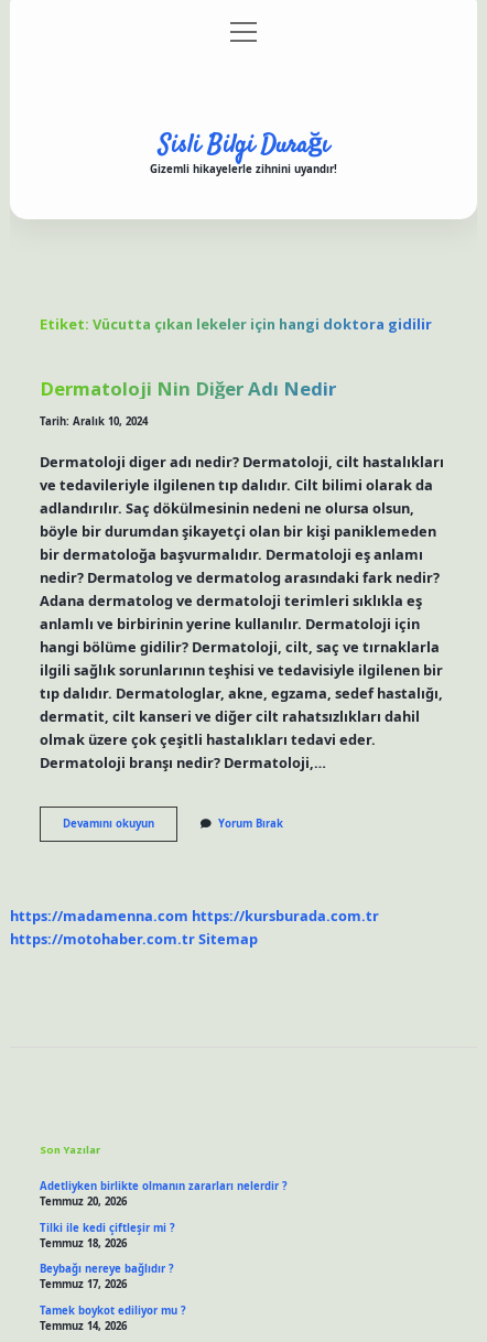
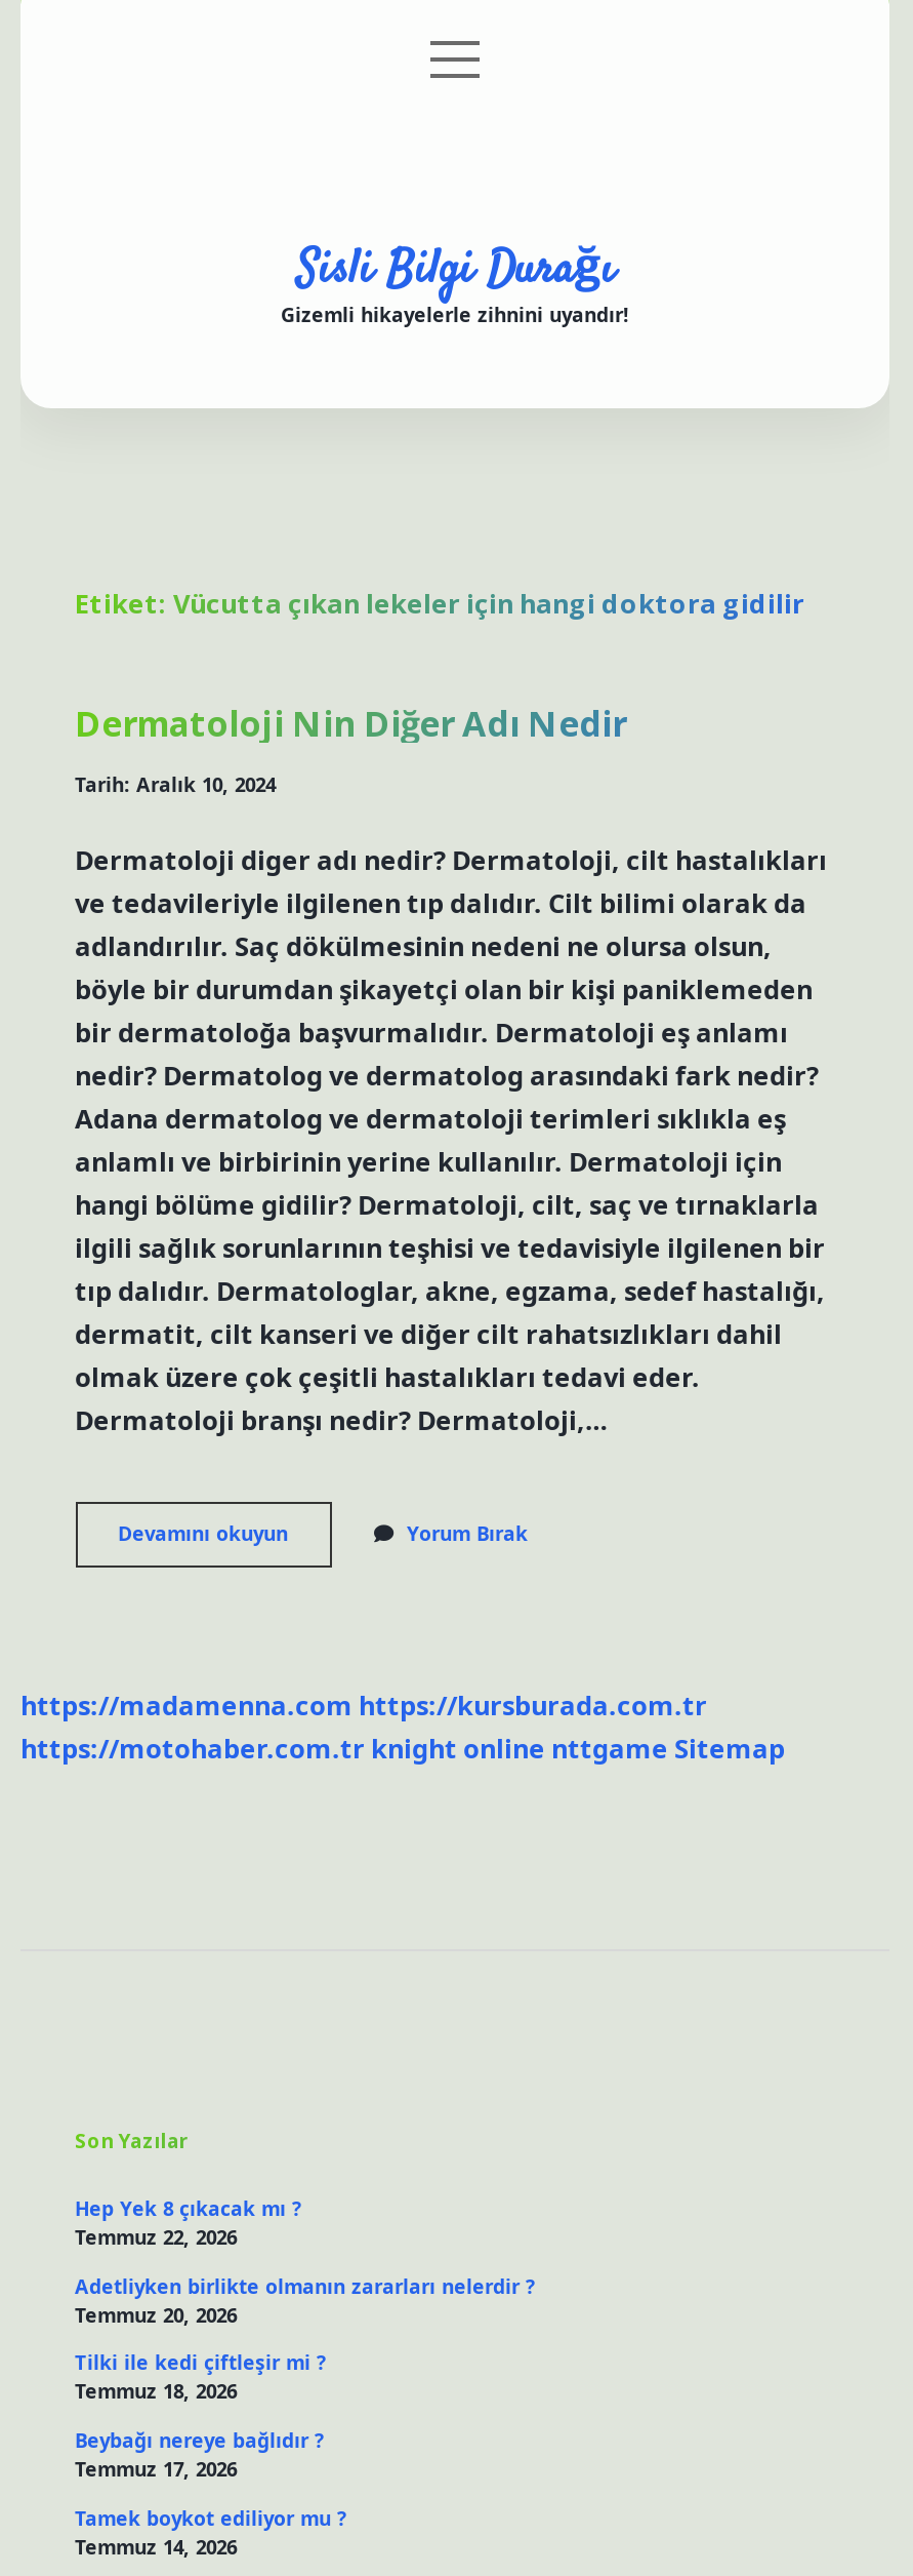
- https://motohaber.com.tr Sitemap
+ https://motohaber.com.tr knight online nttgame Sitemap

+ Hep Yek 8 çıkacak mı ?
+ Temmuz 22, 2026
